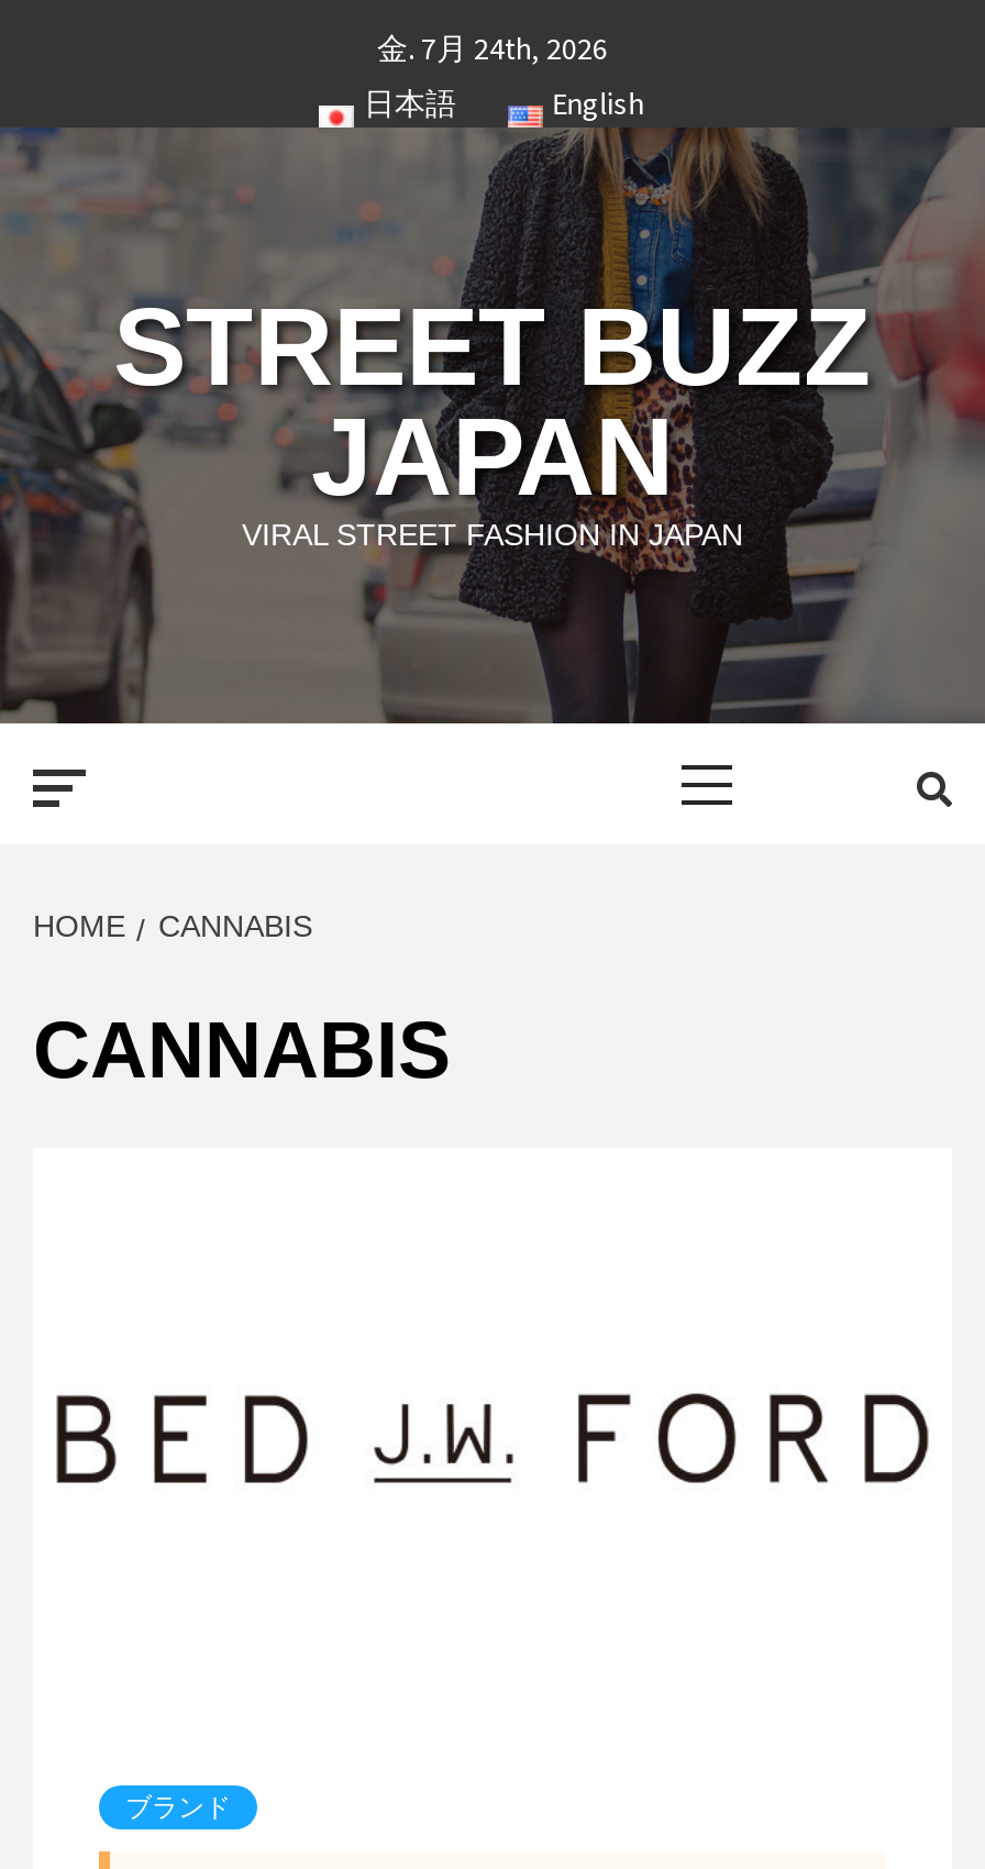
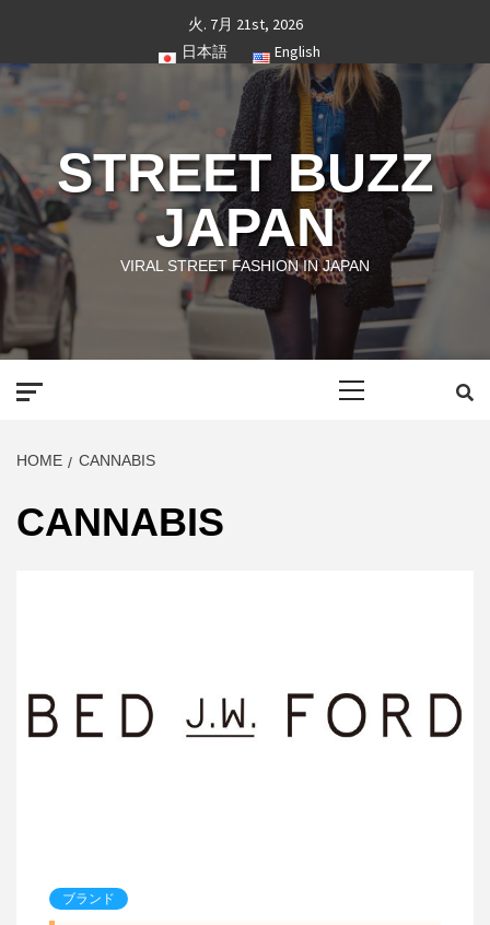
- 金. 7月 24th, 2026
+ 火. 7月 21st, 2026
